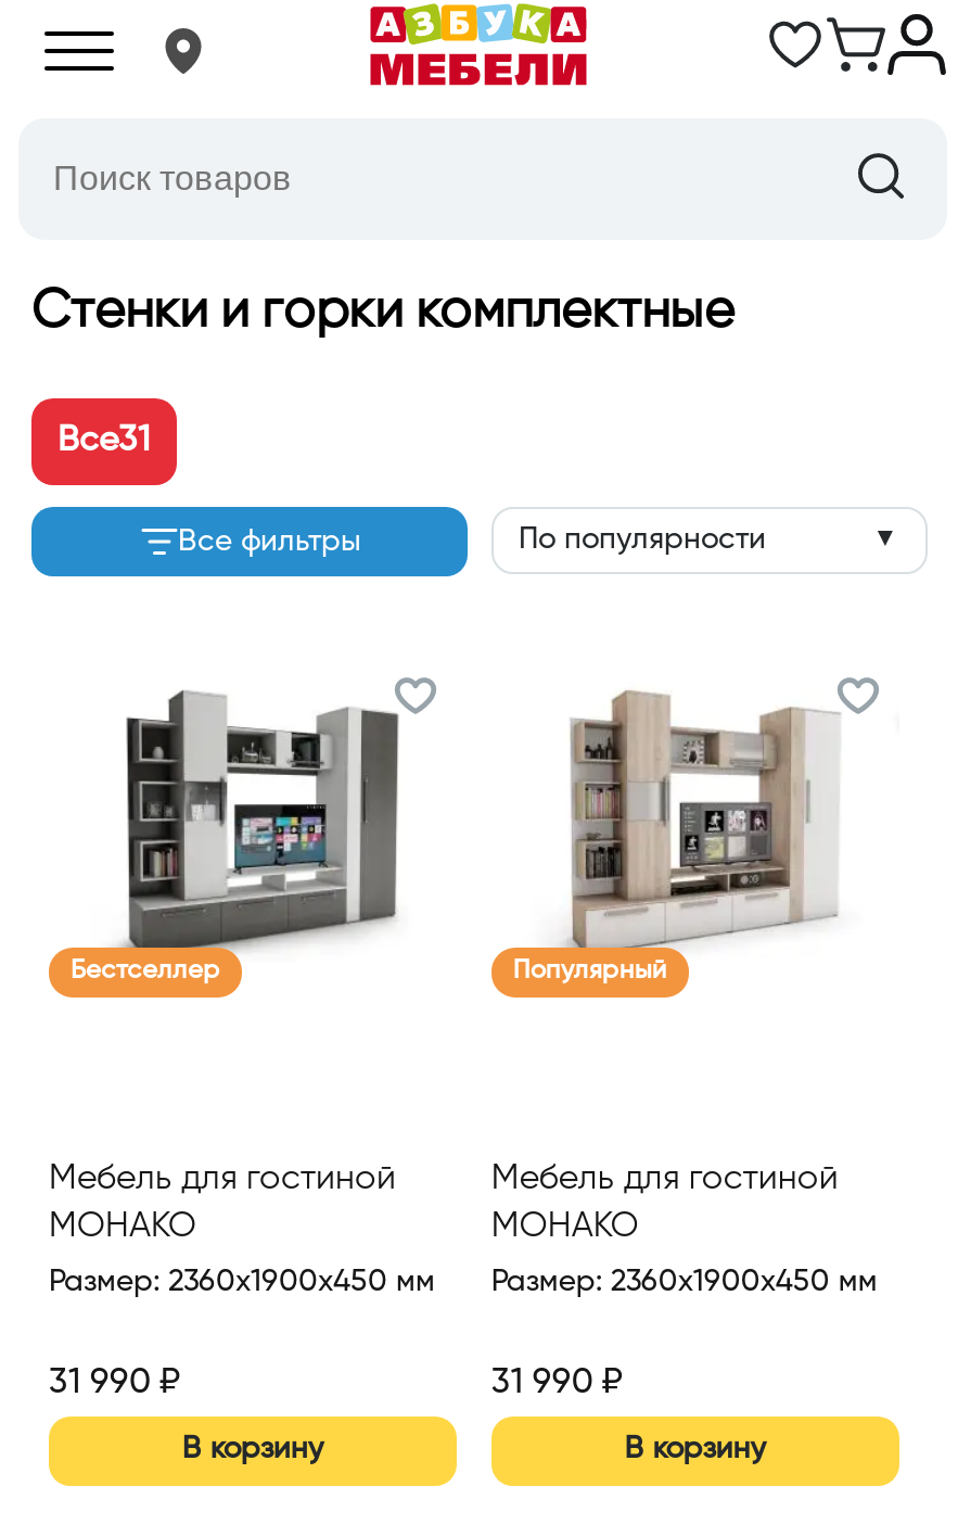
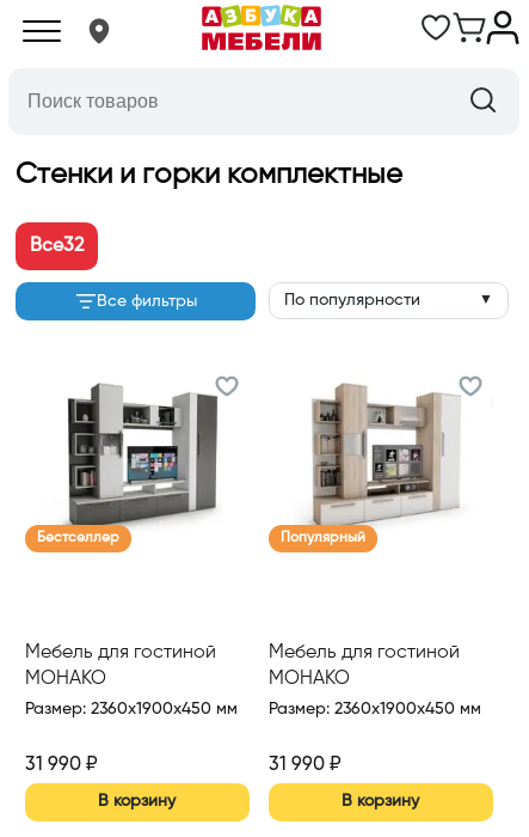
- Все31
+ Все32
